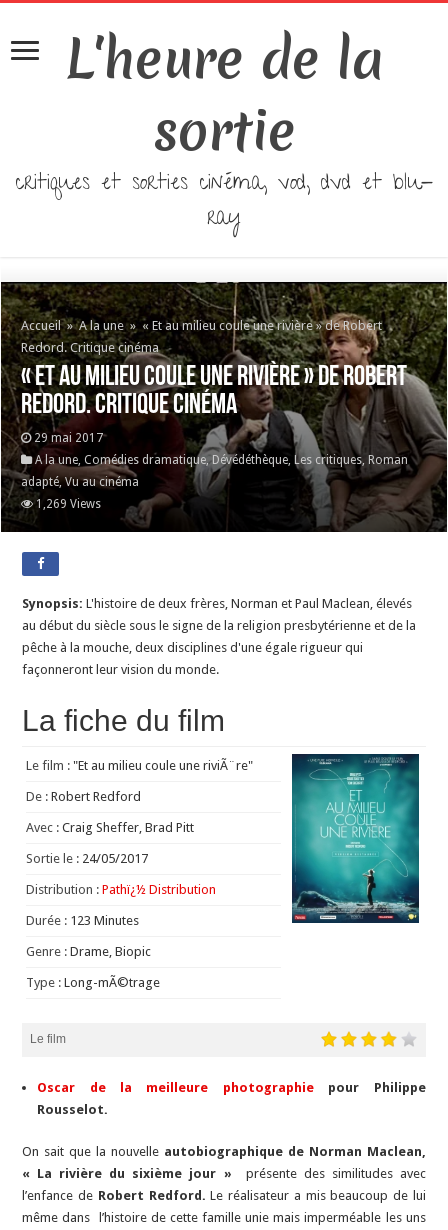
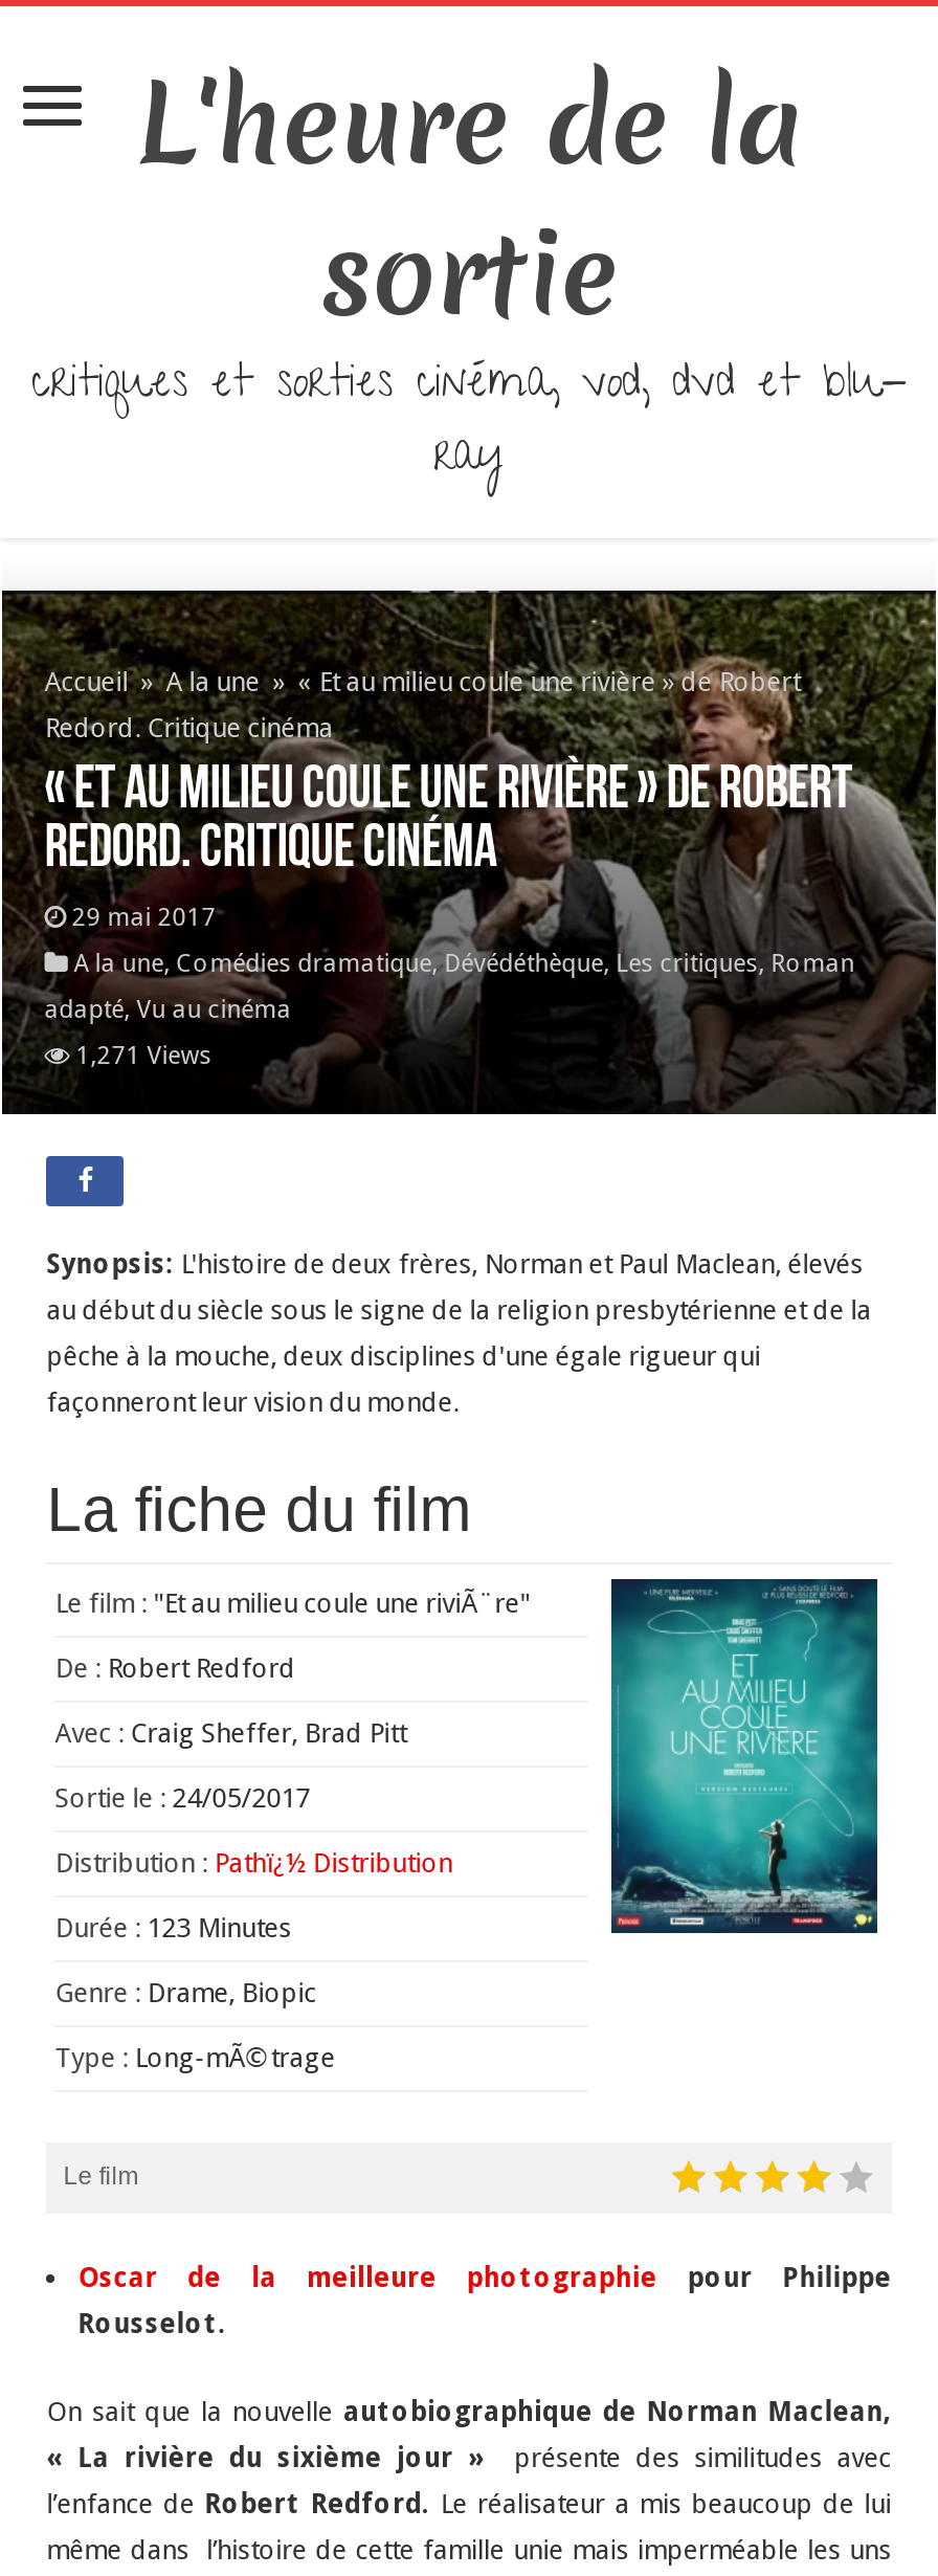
- 1,269 Views
+ 1,271 Views
